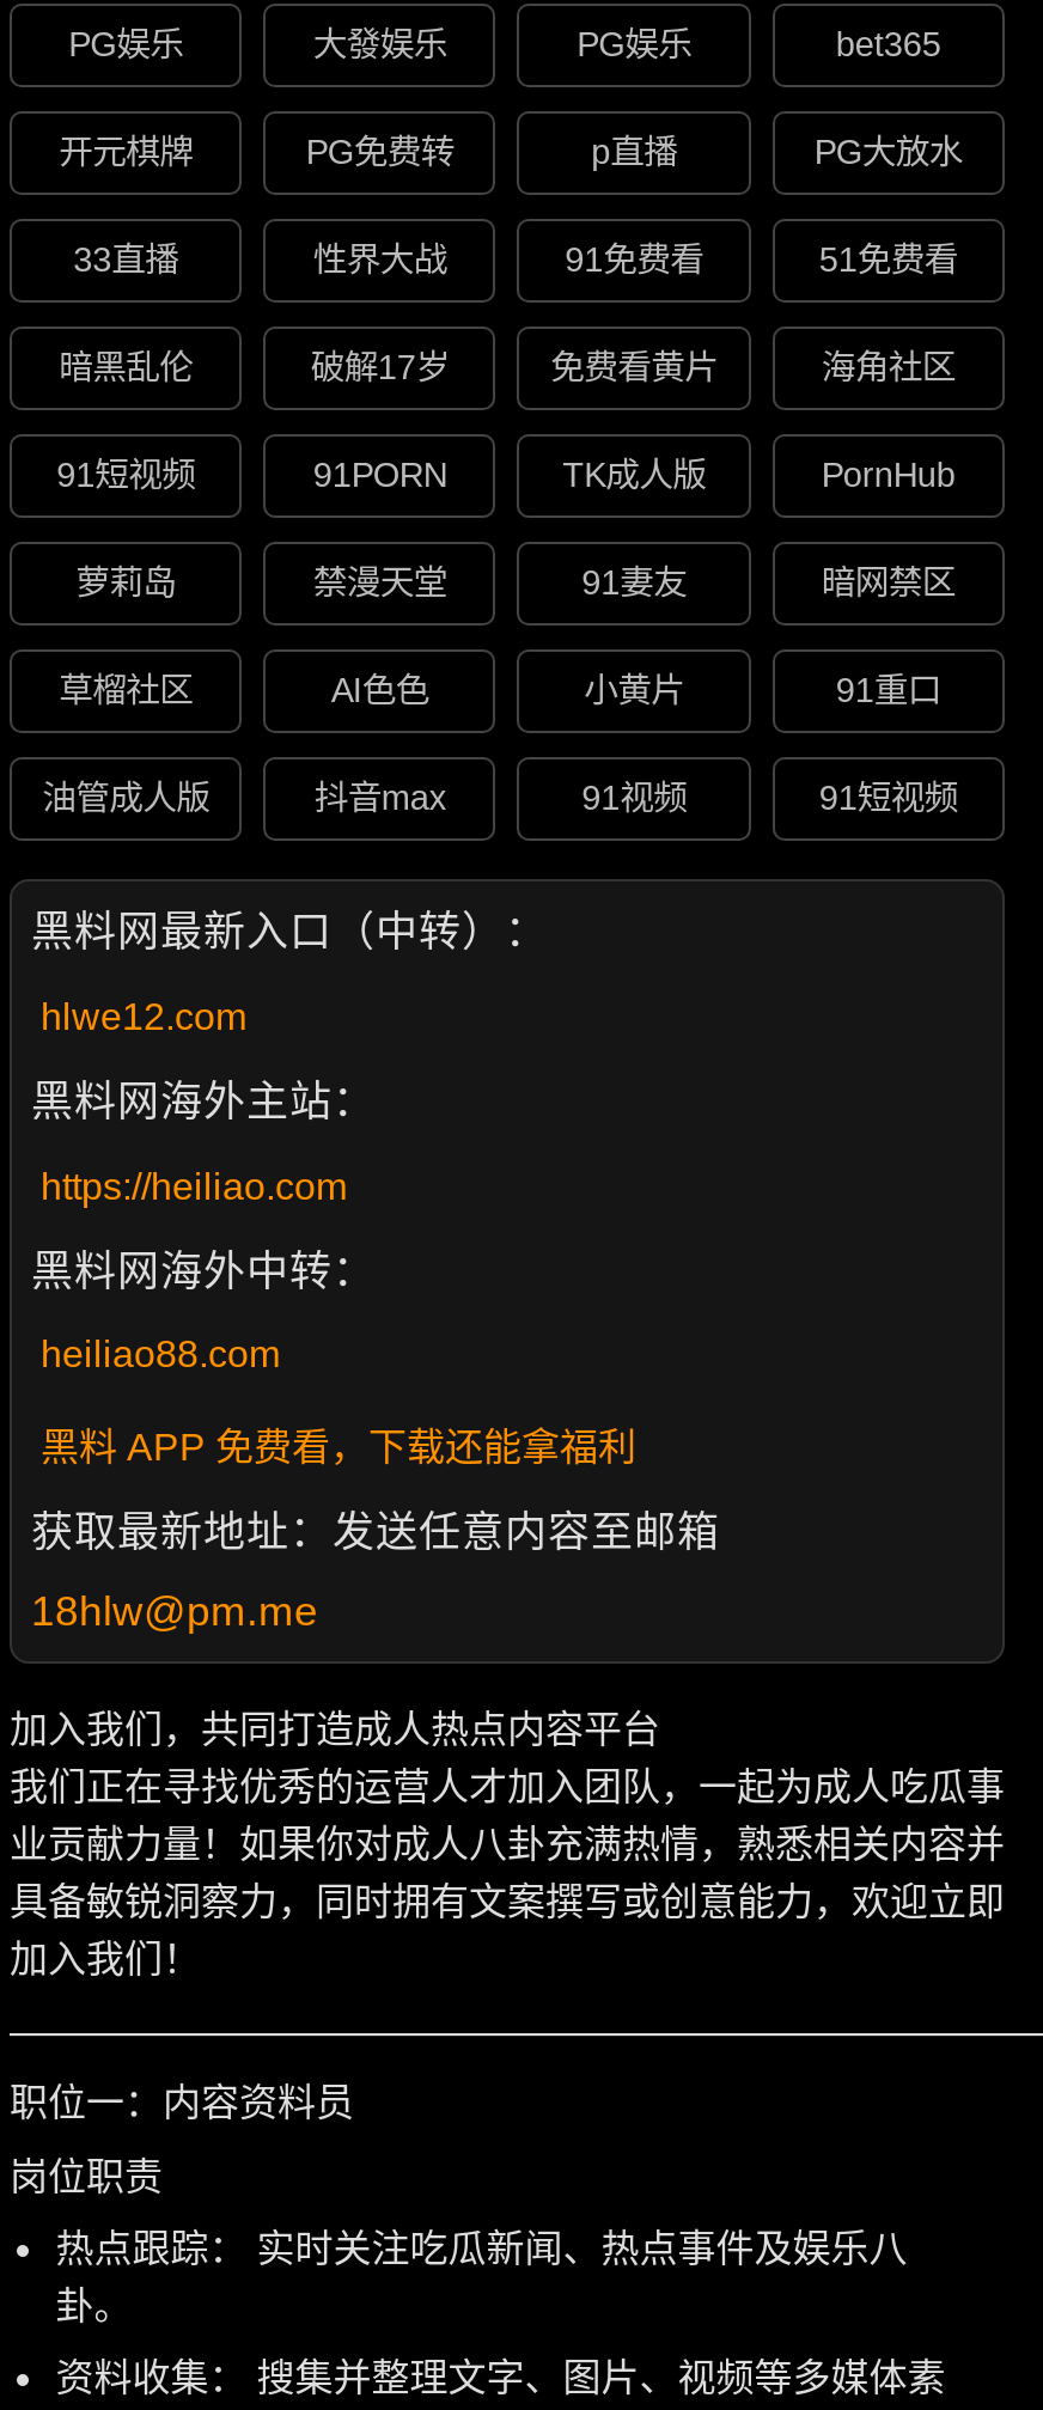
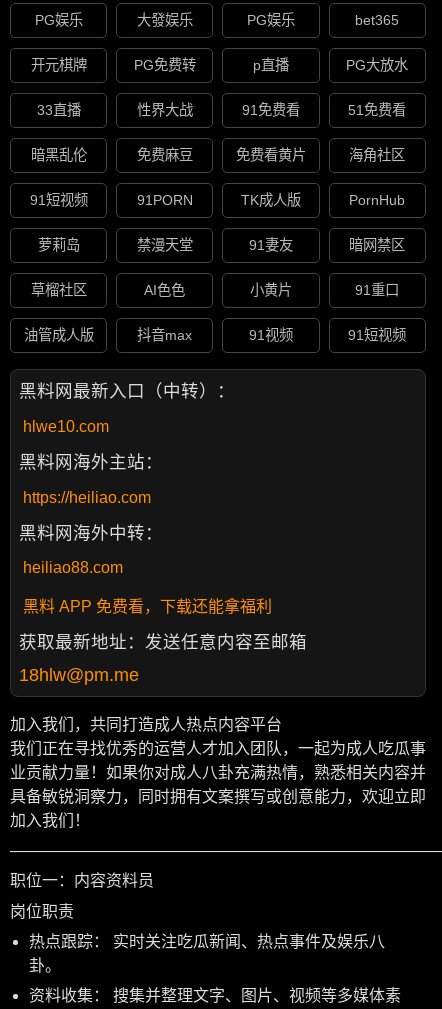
- 破解17岁
+ 免费麻豆

- hlwe12.com
+ hlwe10.com
